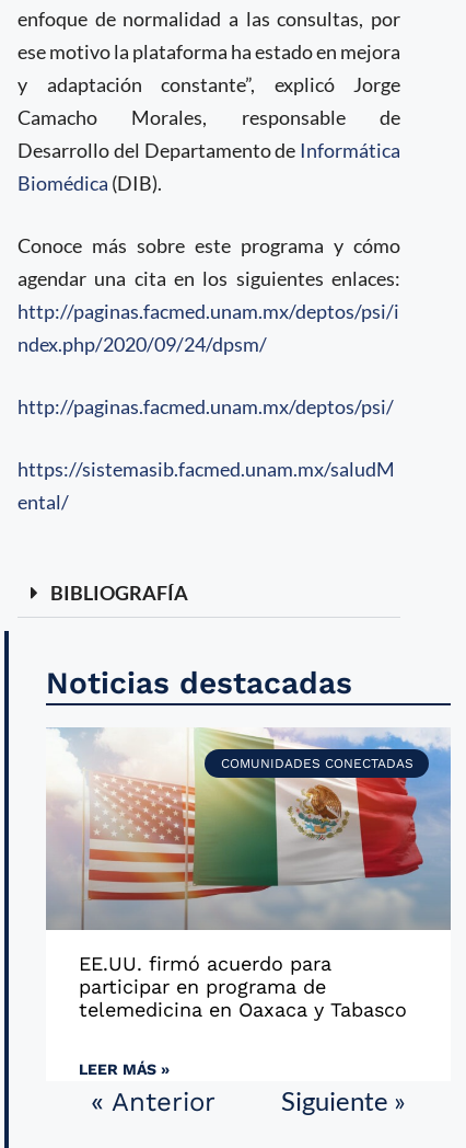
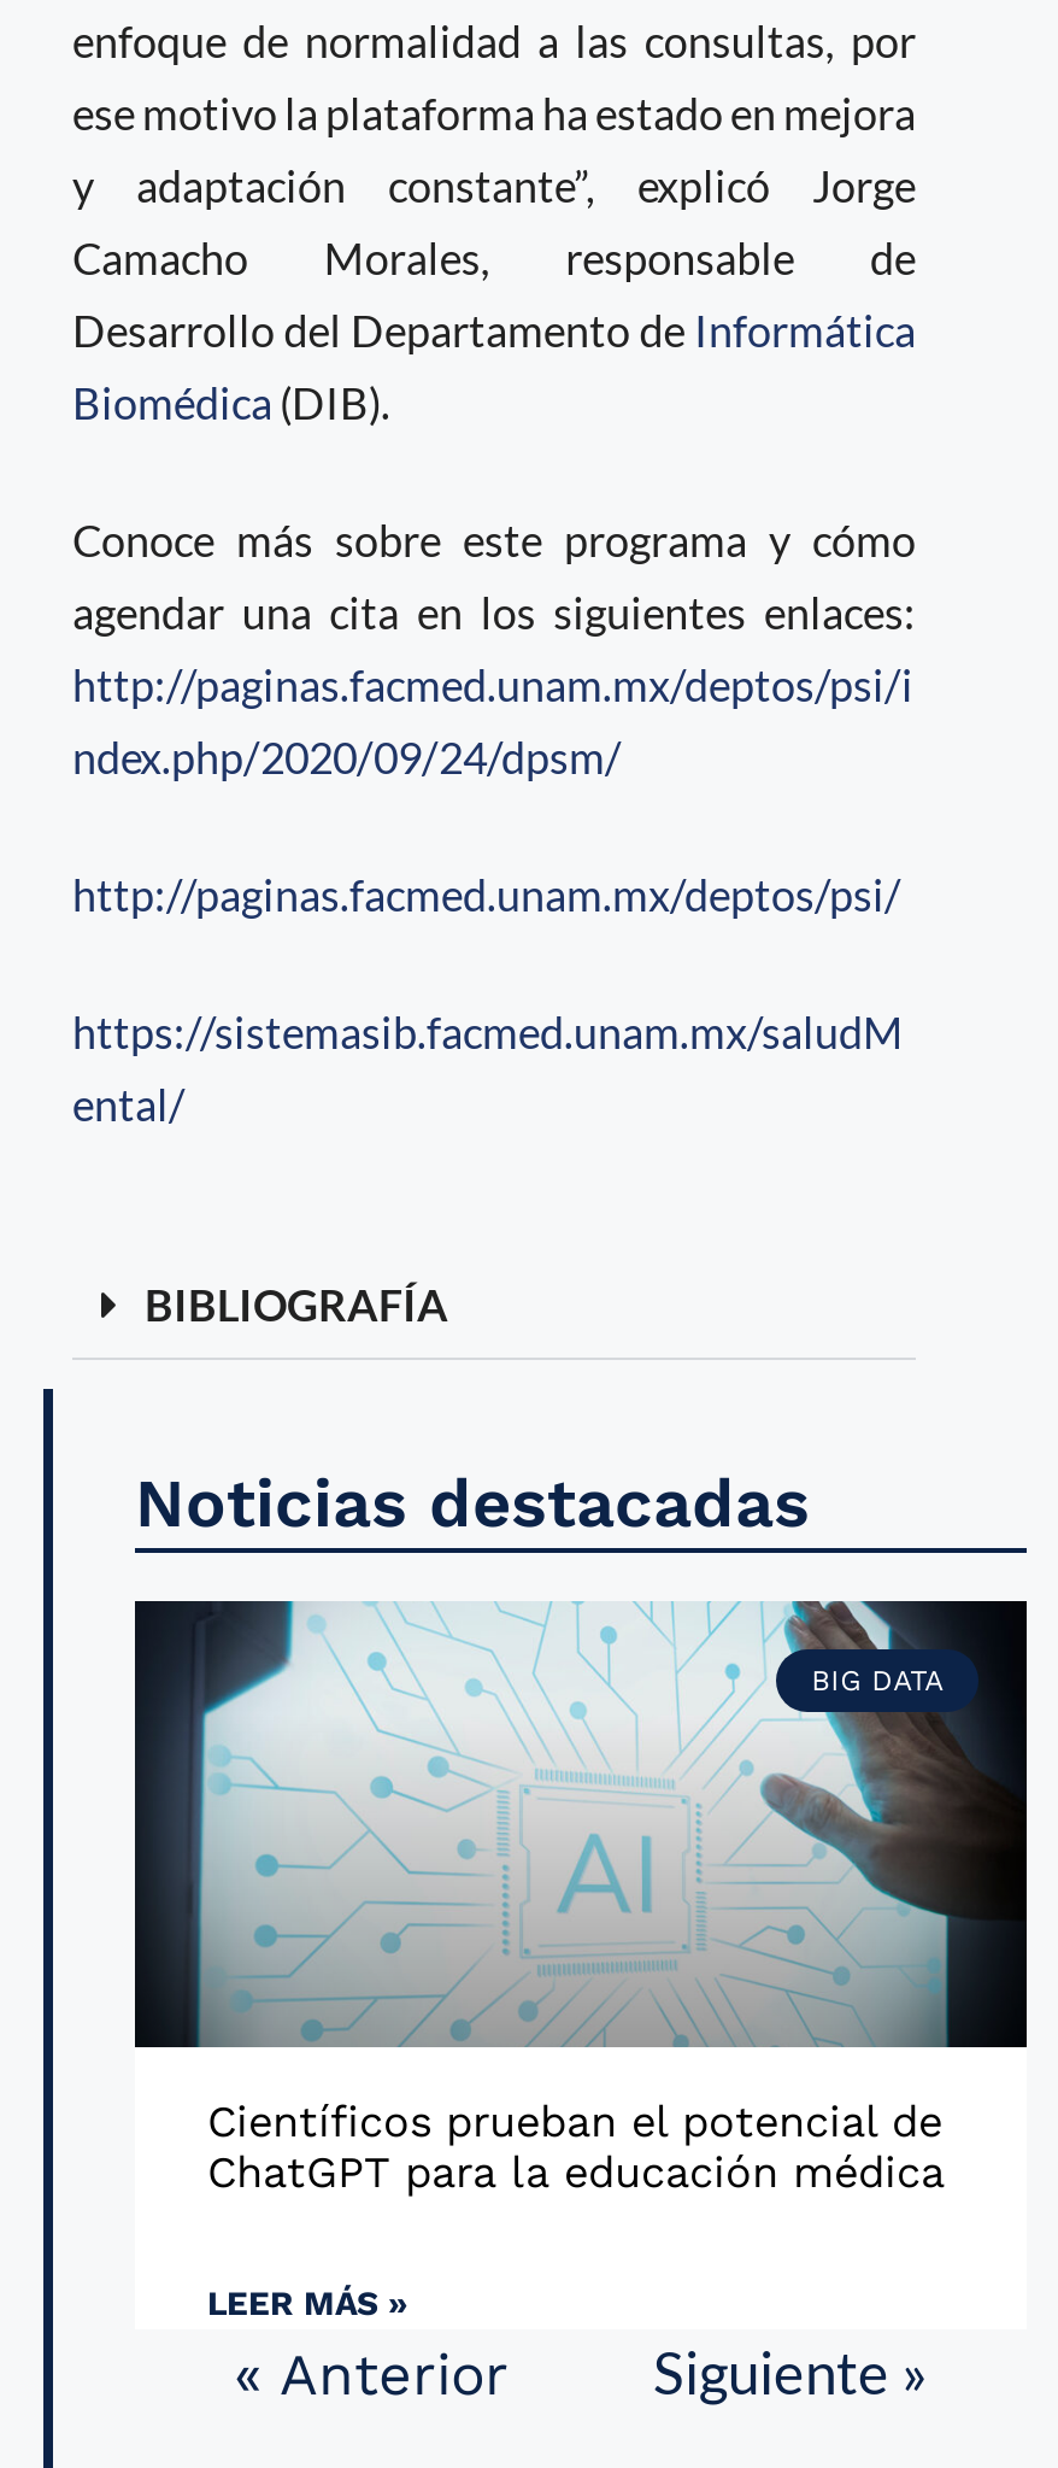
- [image]
- COMUNIDADES CONECTADAS
+ [image]
+ BIG DATA

- EE.UU. firmó acuerdo para
- participar en programa de
- telemedicina en Oaxaca y Tabasco
+ Científicos prueban el potencial de
+ ChatGPT para la educación médica
